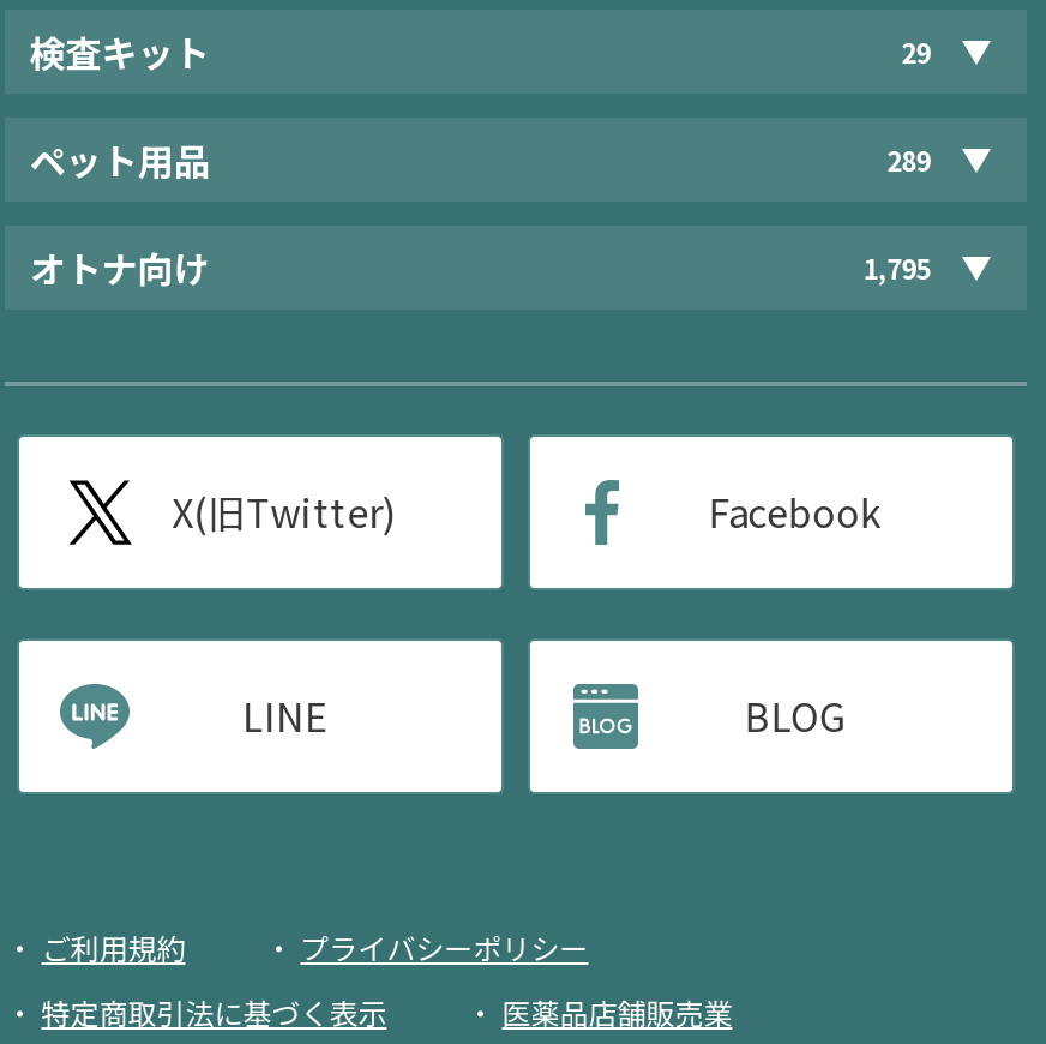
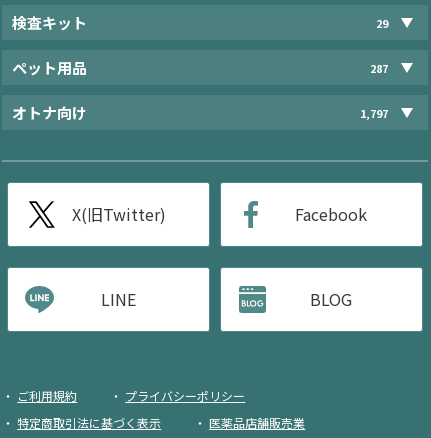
- 289
+ 287

- 1,795
+ 1,797
